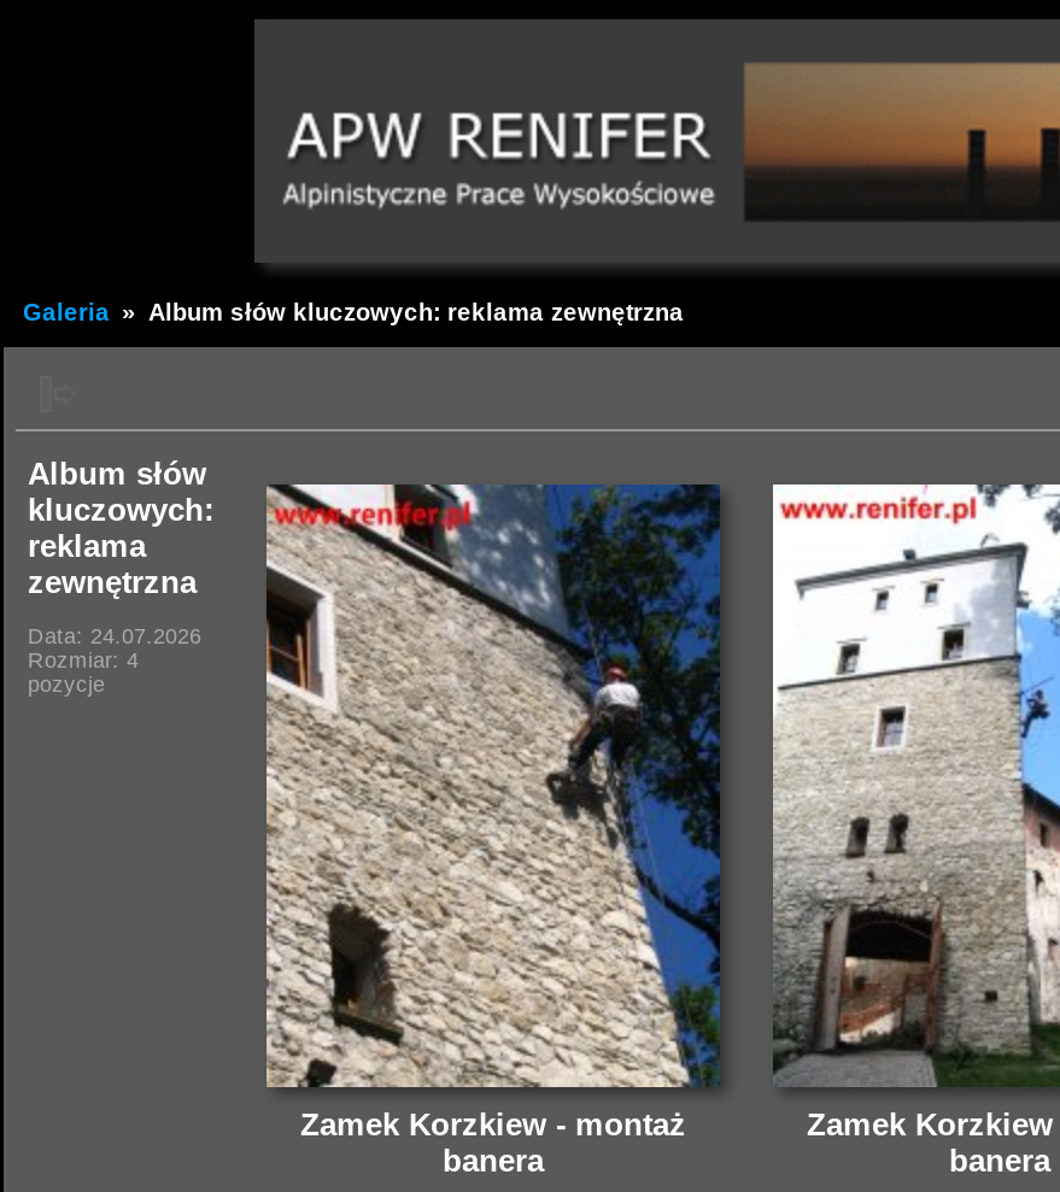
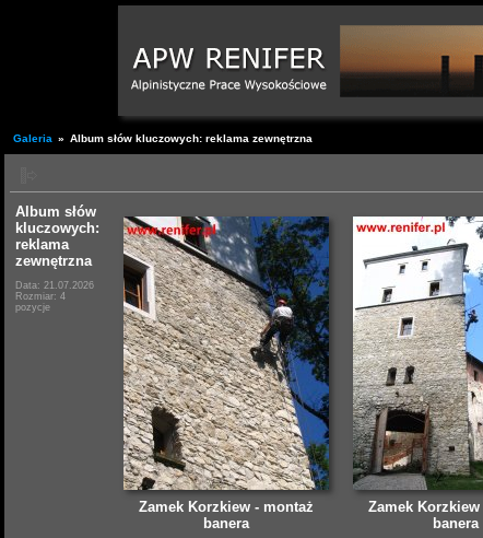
- Data: 24.07.2026
+ Data: 21.07.2026
